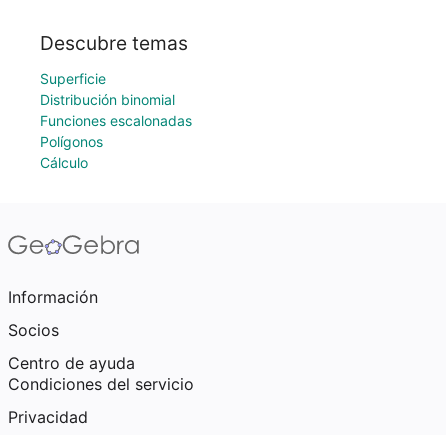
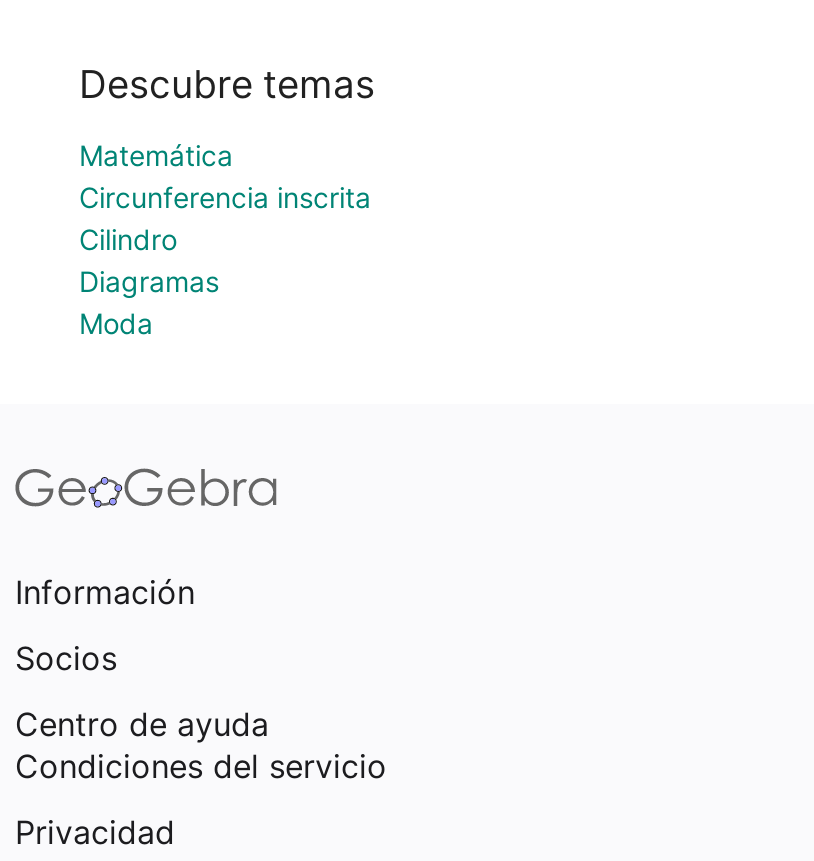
- Superficie
- Distribución binomial
- Funciones escalonadas
- Polígonos
- Cálculo
+ Matemática
+ Circunferencia inscrita
+ Cilindro
+ Diagramas
+ Moda
